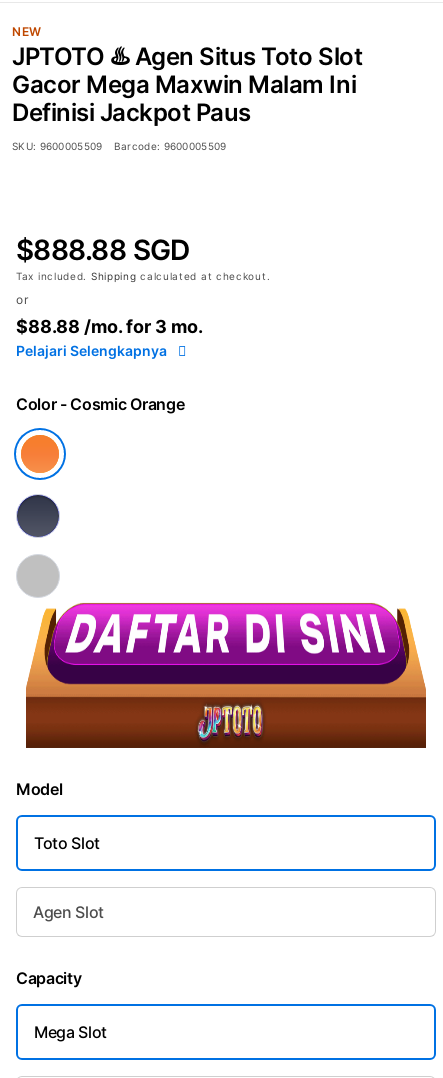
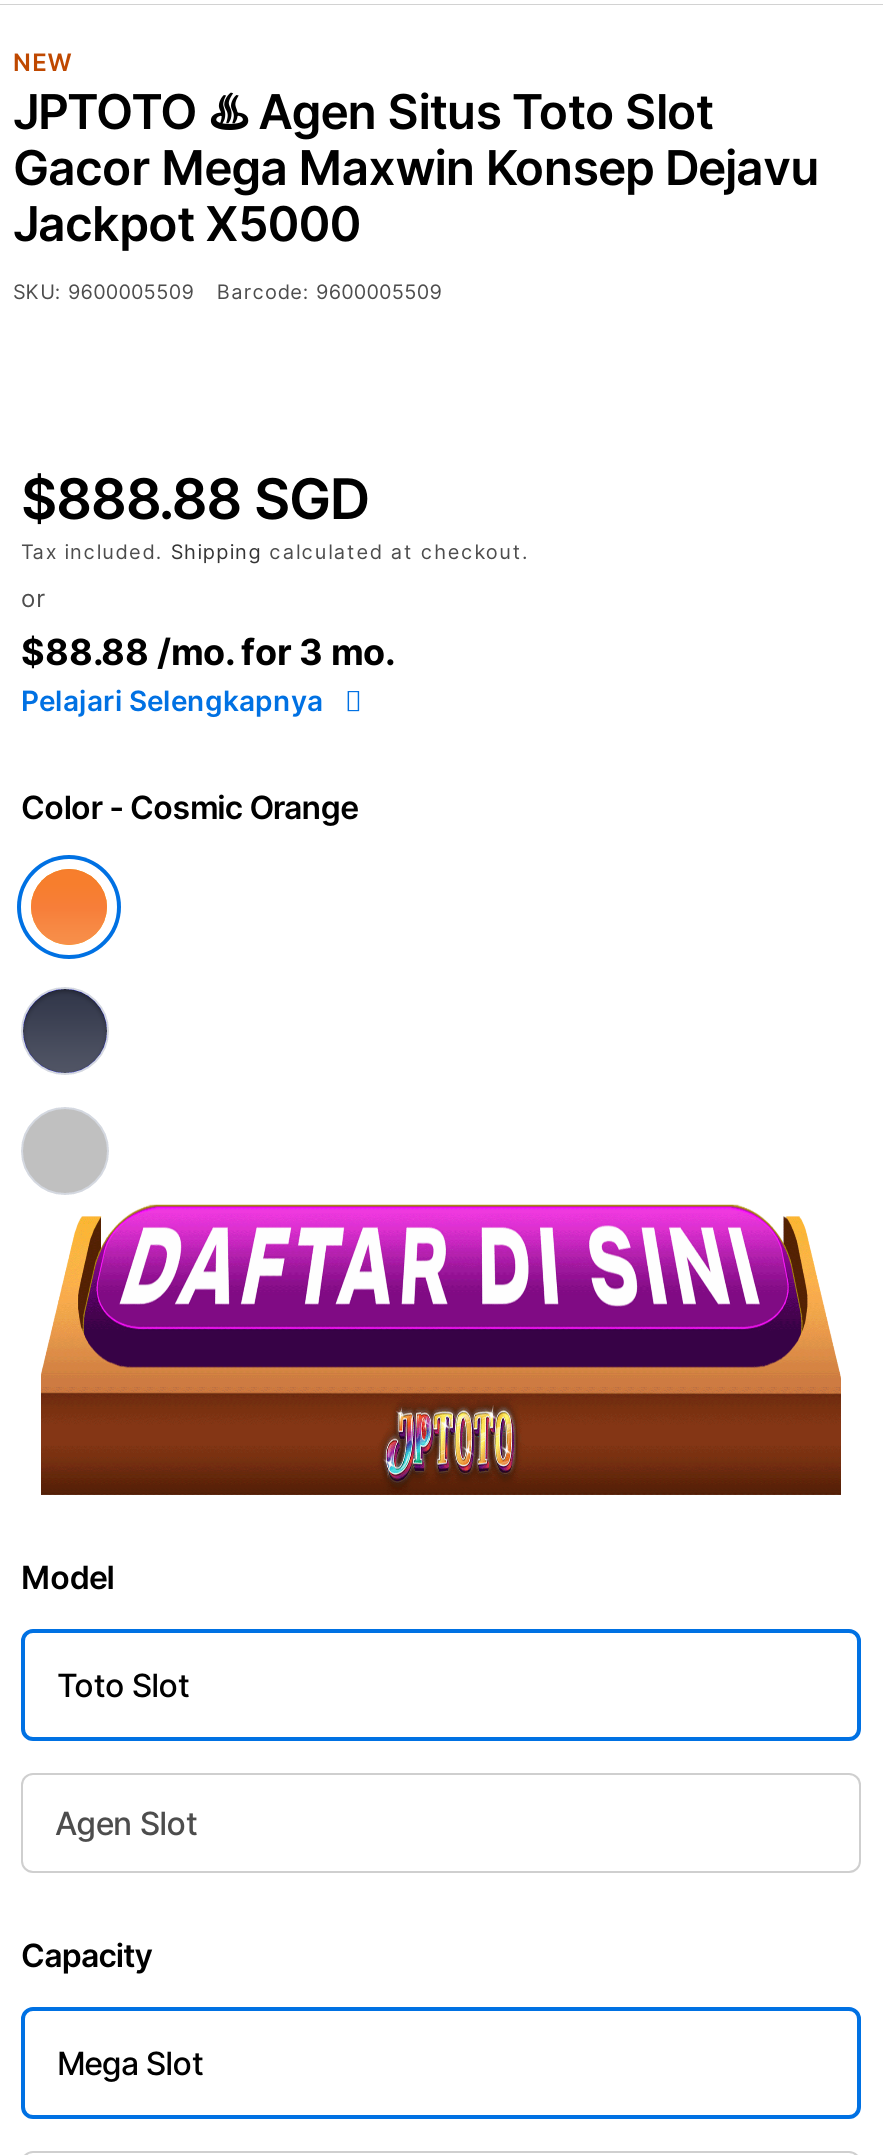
- Gacor Mega Maxwin Malam Ini
- Definisi Jackpot Paus
+ Gacor Mega Maxwin Konsep Dejavu
+ Jackpot X5000
